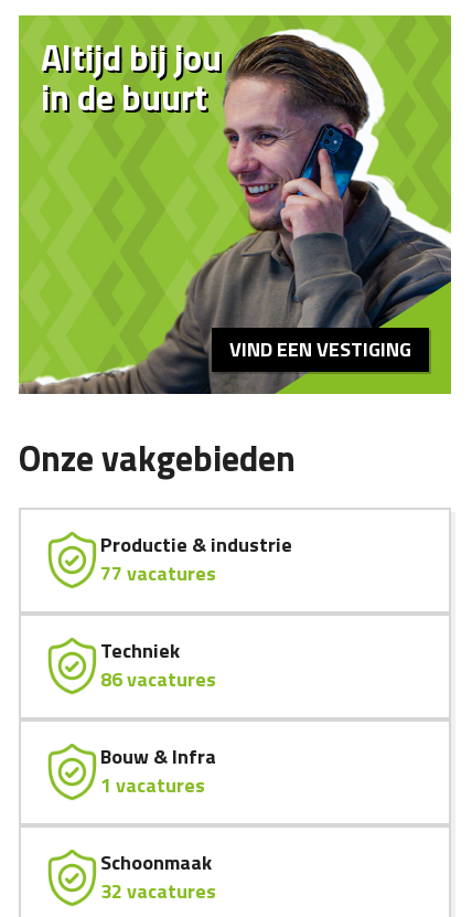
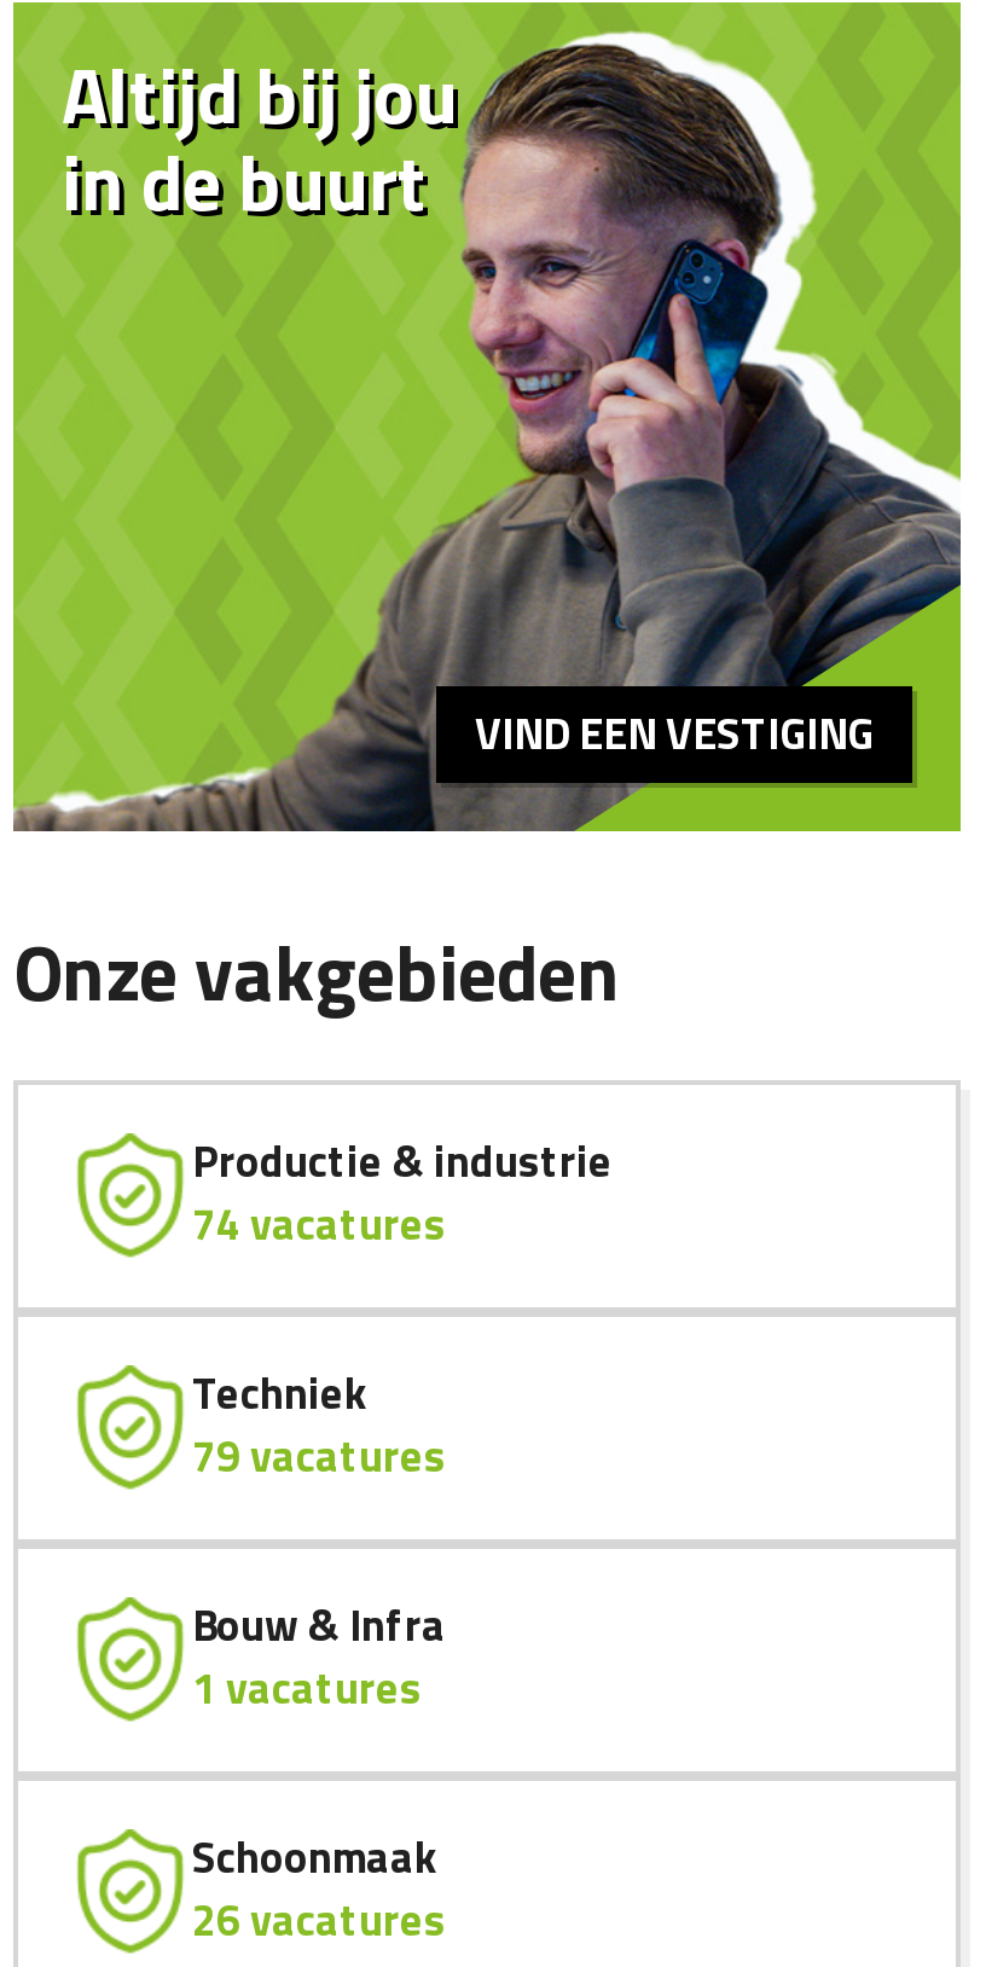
- 77 vacatures
+ 74 vacatures

- 86 vacatures
+ 79 vacatures

- 32 vacatures
+ 26 vacatures
